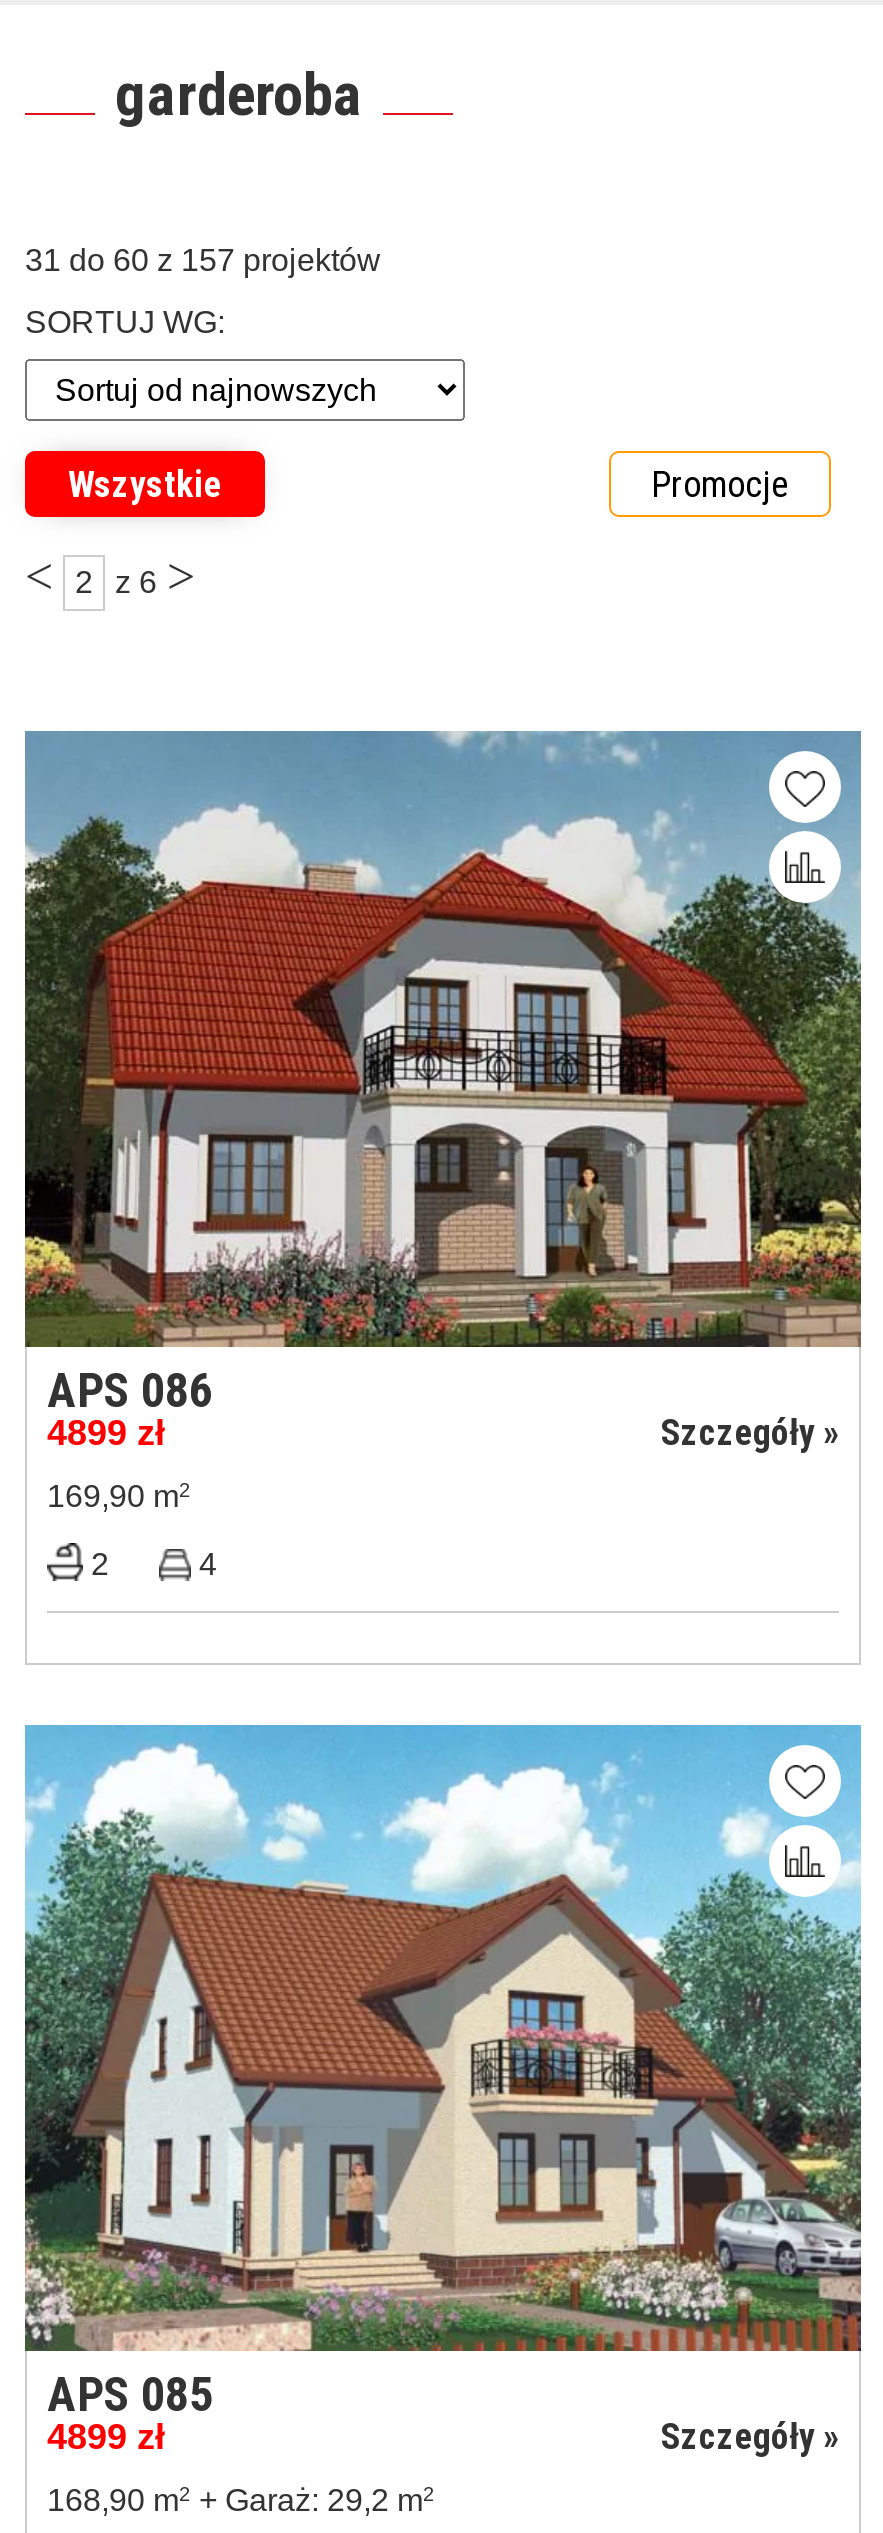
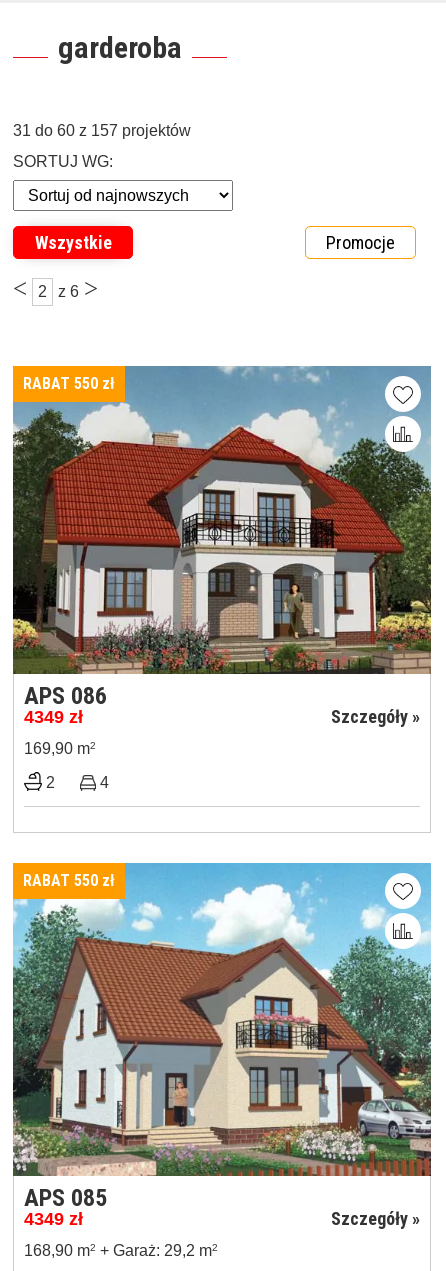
+ RABAT 550 zł

- 4899 zł
+ 4349 zł

+ RABAT 550 zł

- 4899 zł
+ 4349 zł
